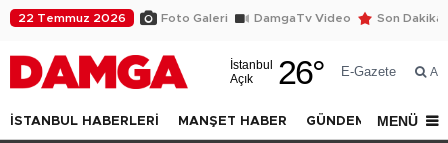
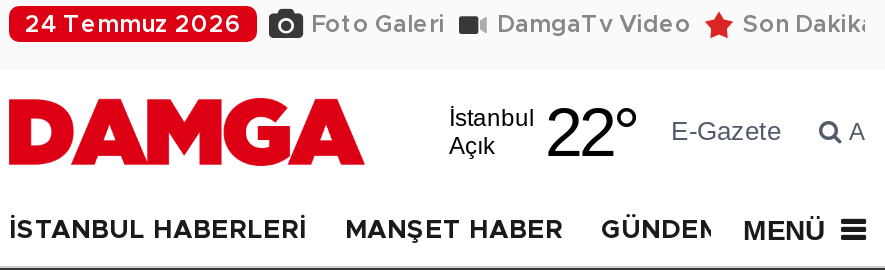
- 22 Temmuz 2026
+ 24 Temmuz 2026

- İstanbul Açık 26° E-Gazete
+ İstanbul Açık 22° E-Gazete
